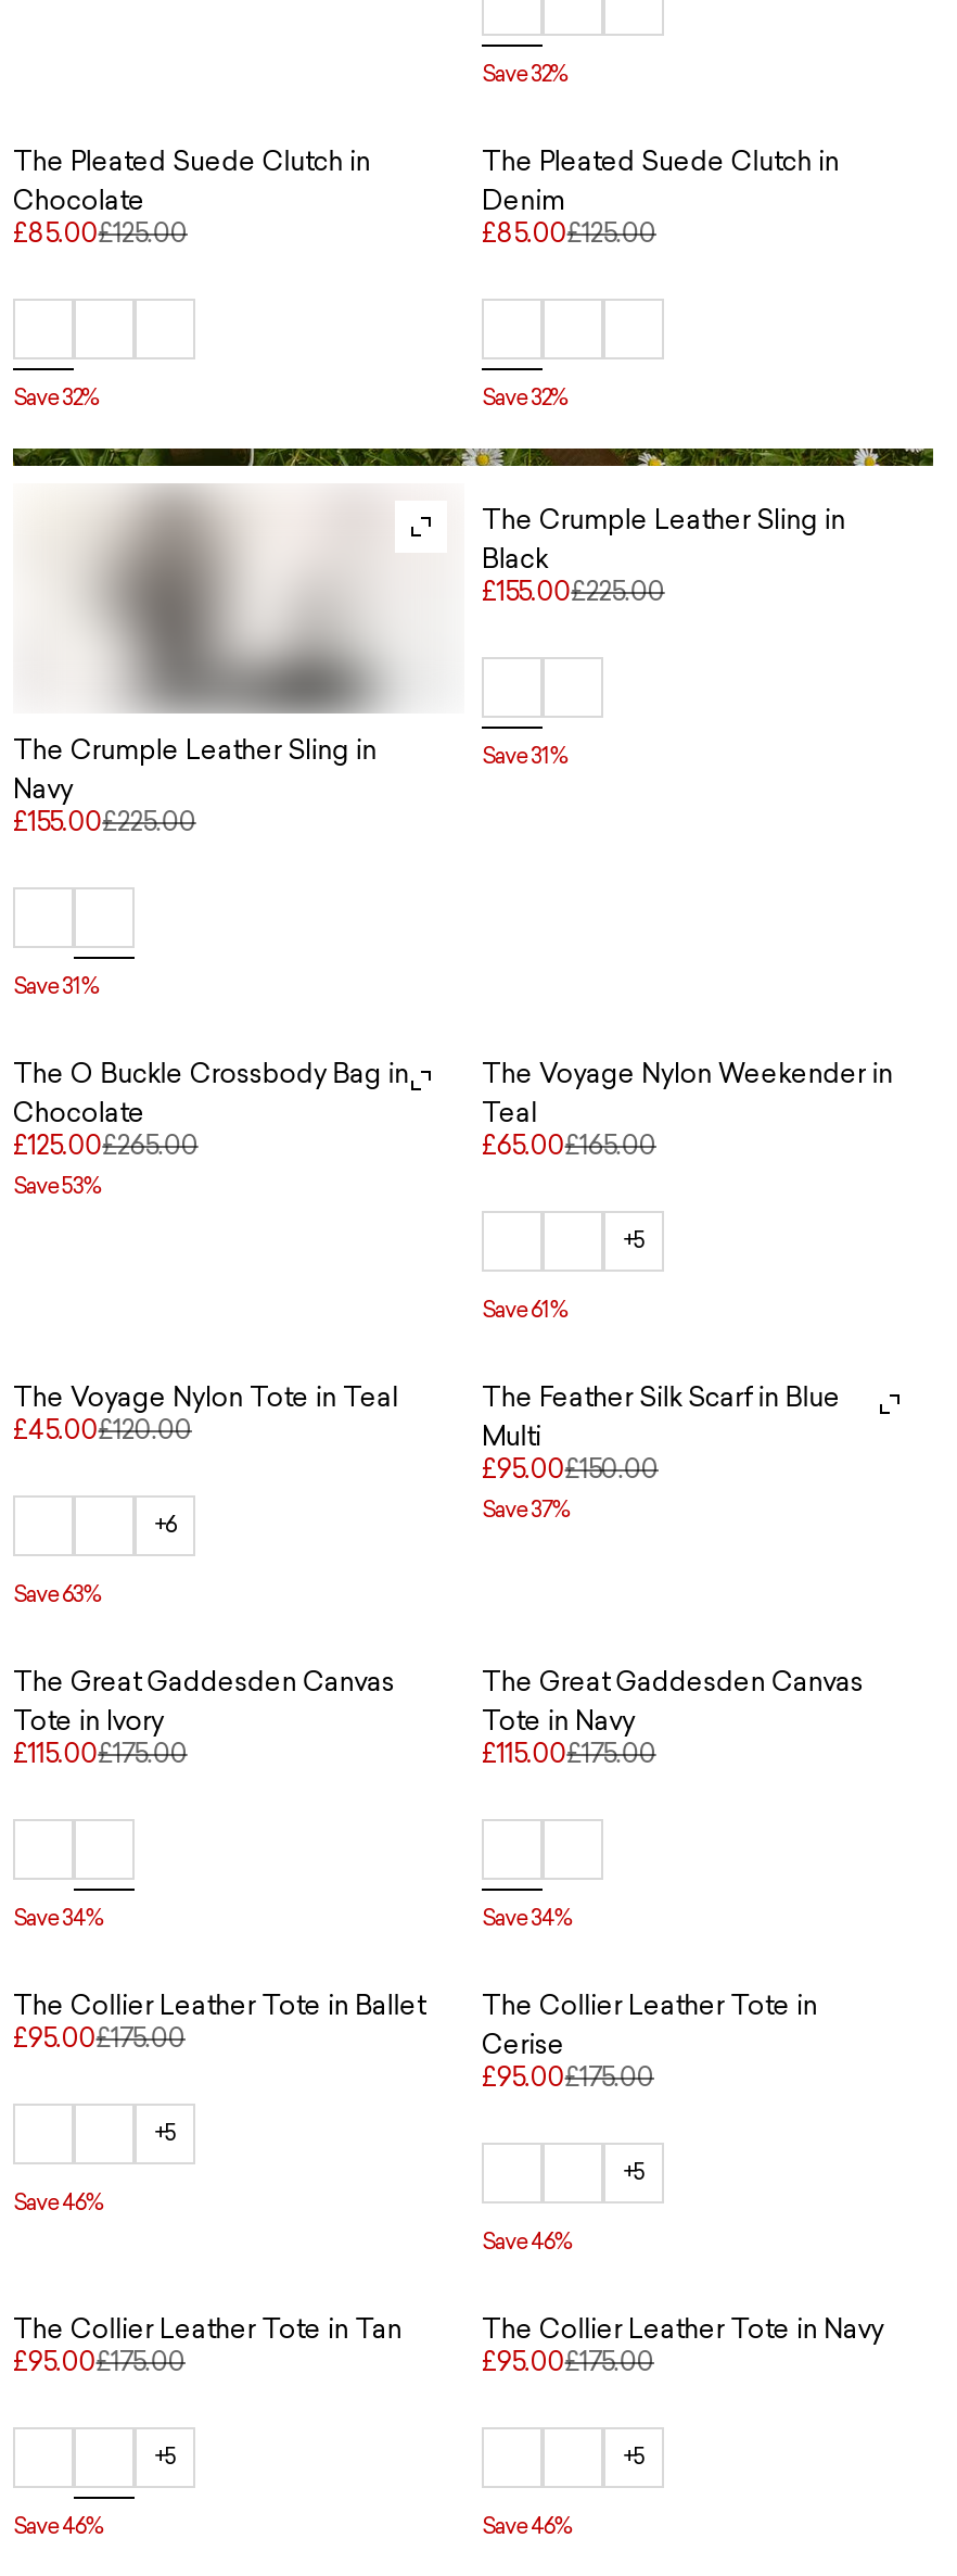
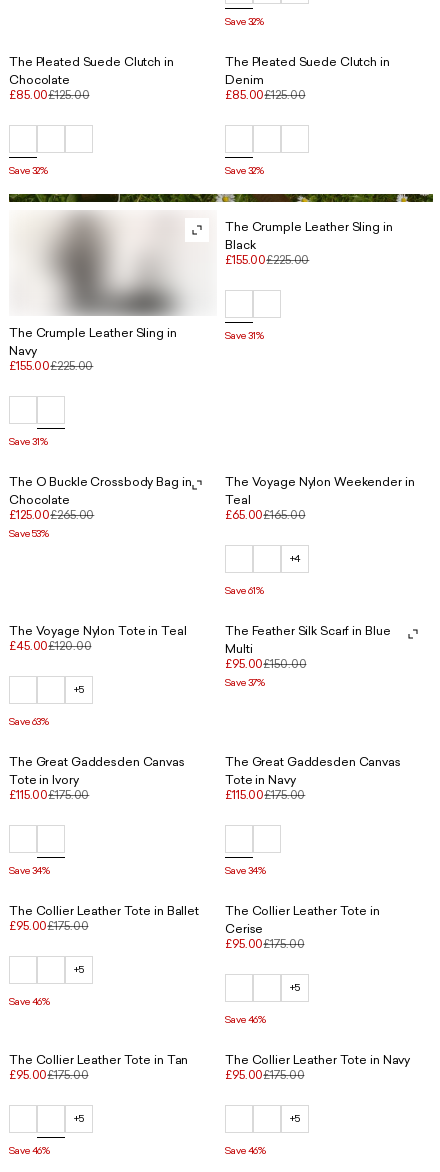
- +5
+ +4

- +6
+ +5
